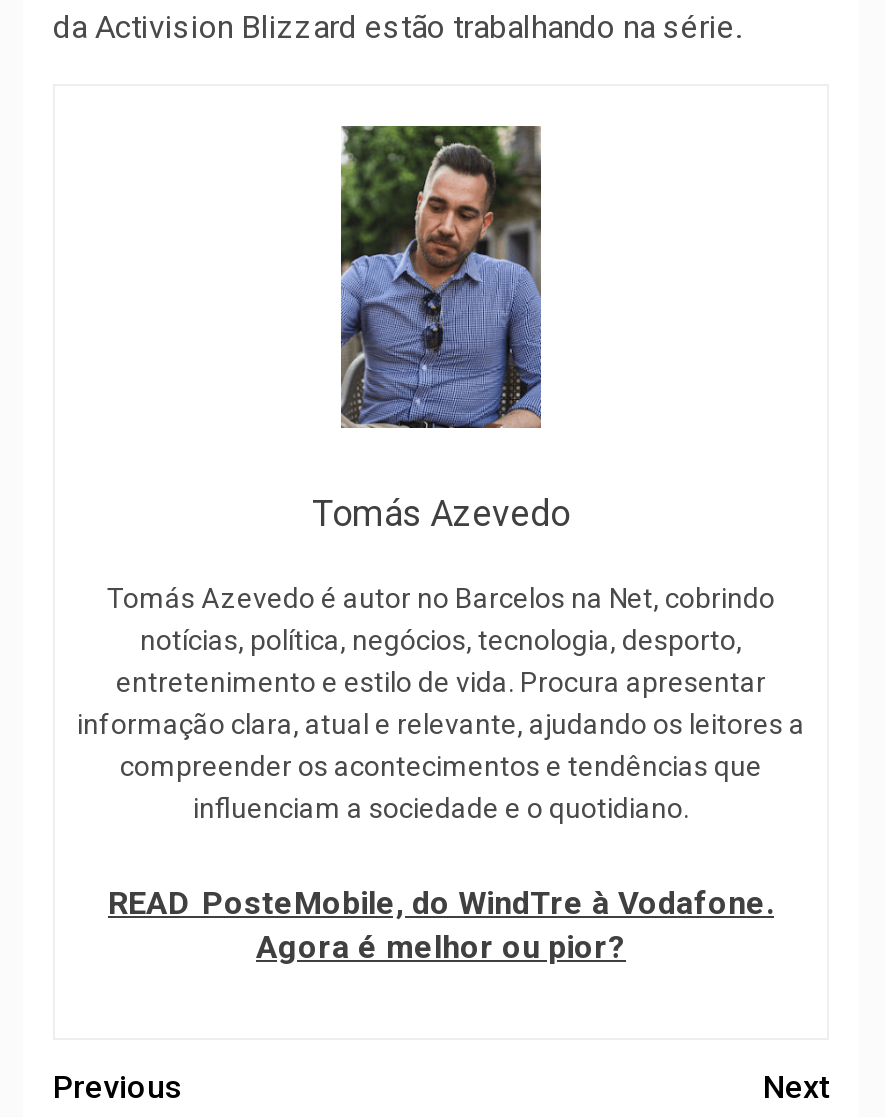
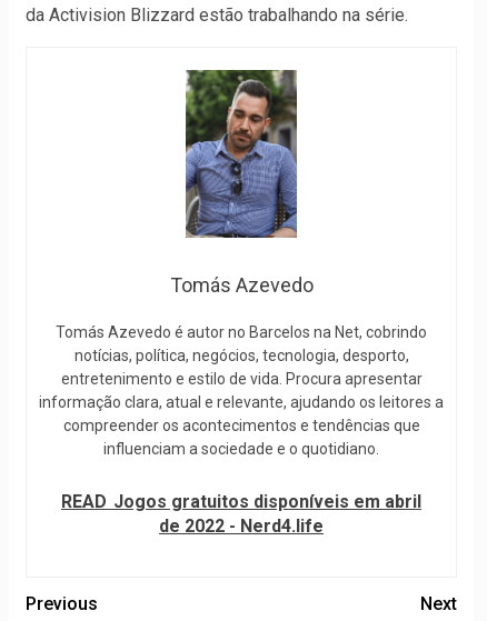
- READ PosteMobile, do WindTre à Vodafone.
- Agora é melhor ou pior?
+ READ Jogos gratuitos disponíveis em abril
+ de 2022 - Nerd4.life
